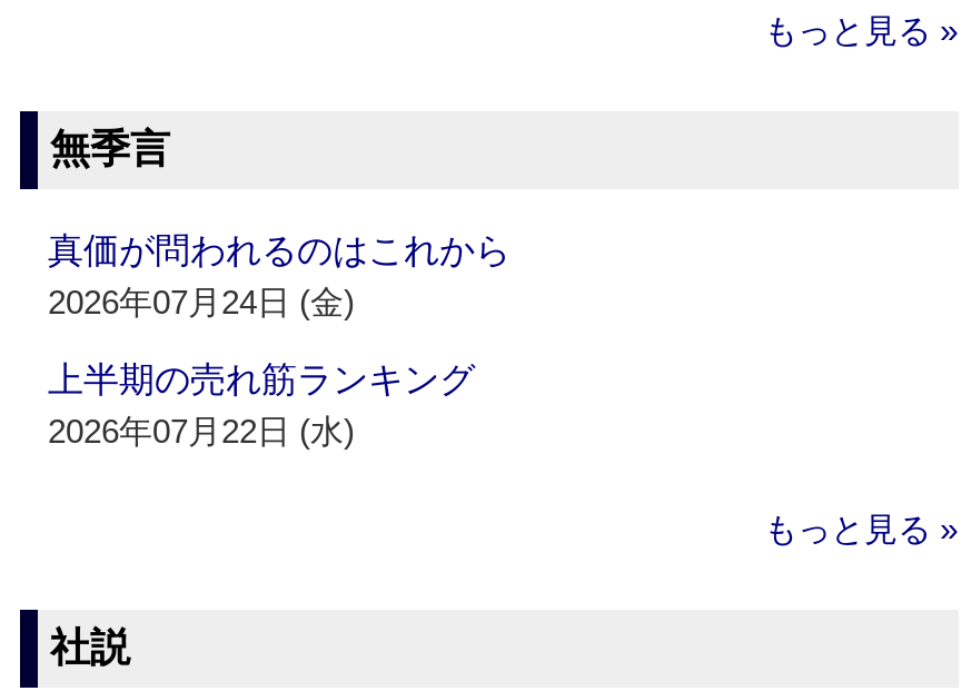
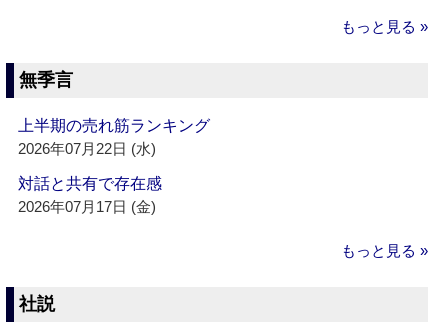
- 真価が問われるのはこれから
- 2026年07月24日 (金)

moved up: 上半期の売れ筋ランキング | 2026年07月22日 (水)

+ 対話と共有で存在感
+ 2026年07月17日 (金)
